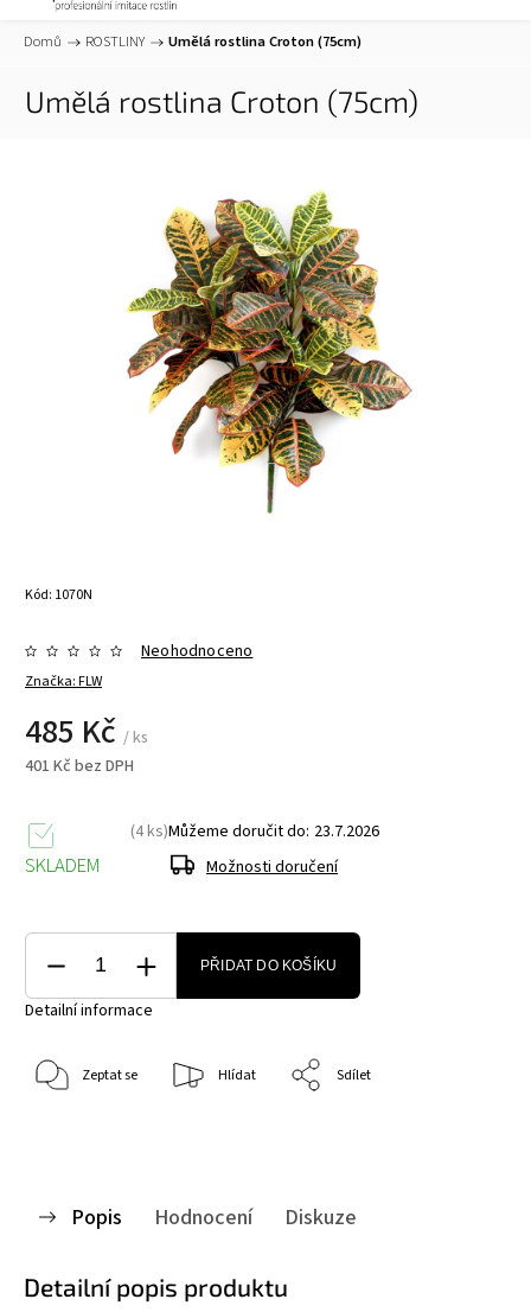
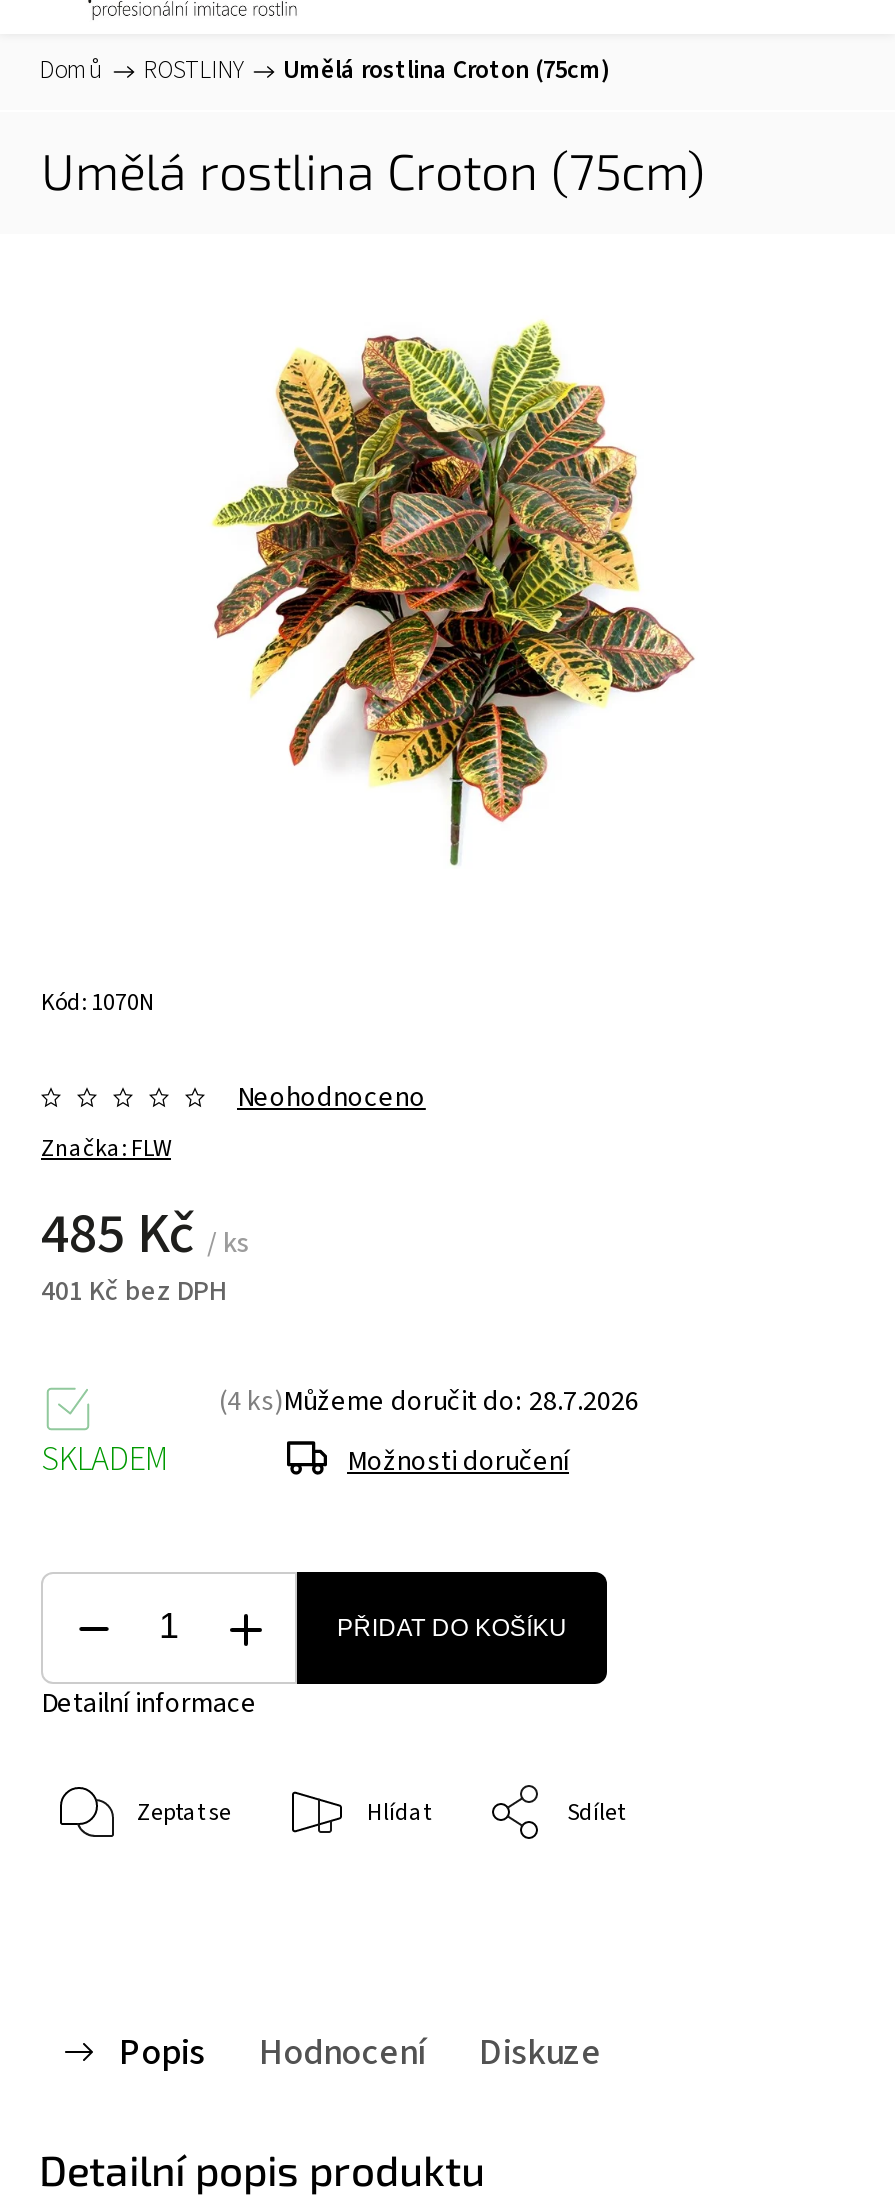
- (4 ks)Můžeme doručit do: 23.7.2026
+ (4 ks)Můžeme doručit do: 28.7.2026
